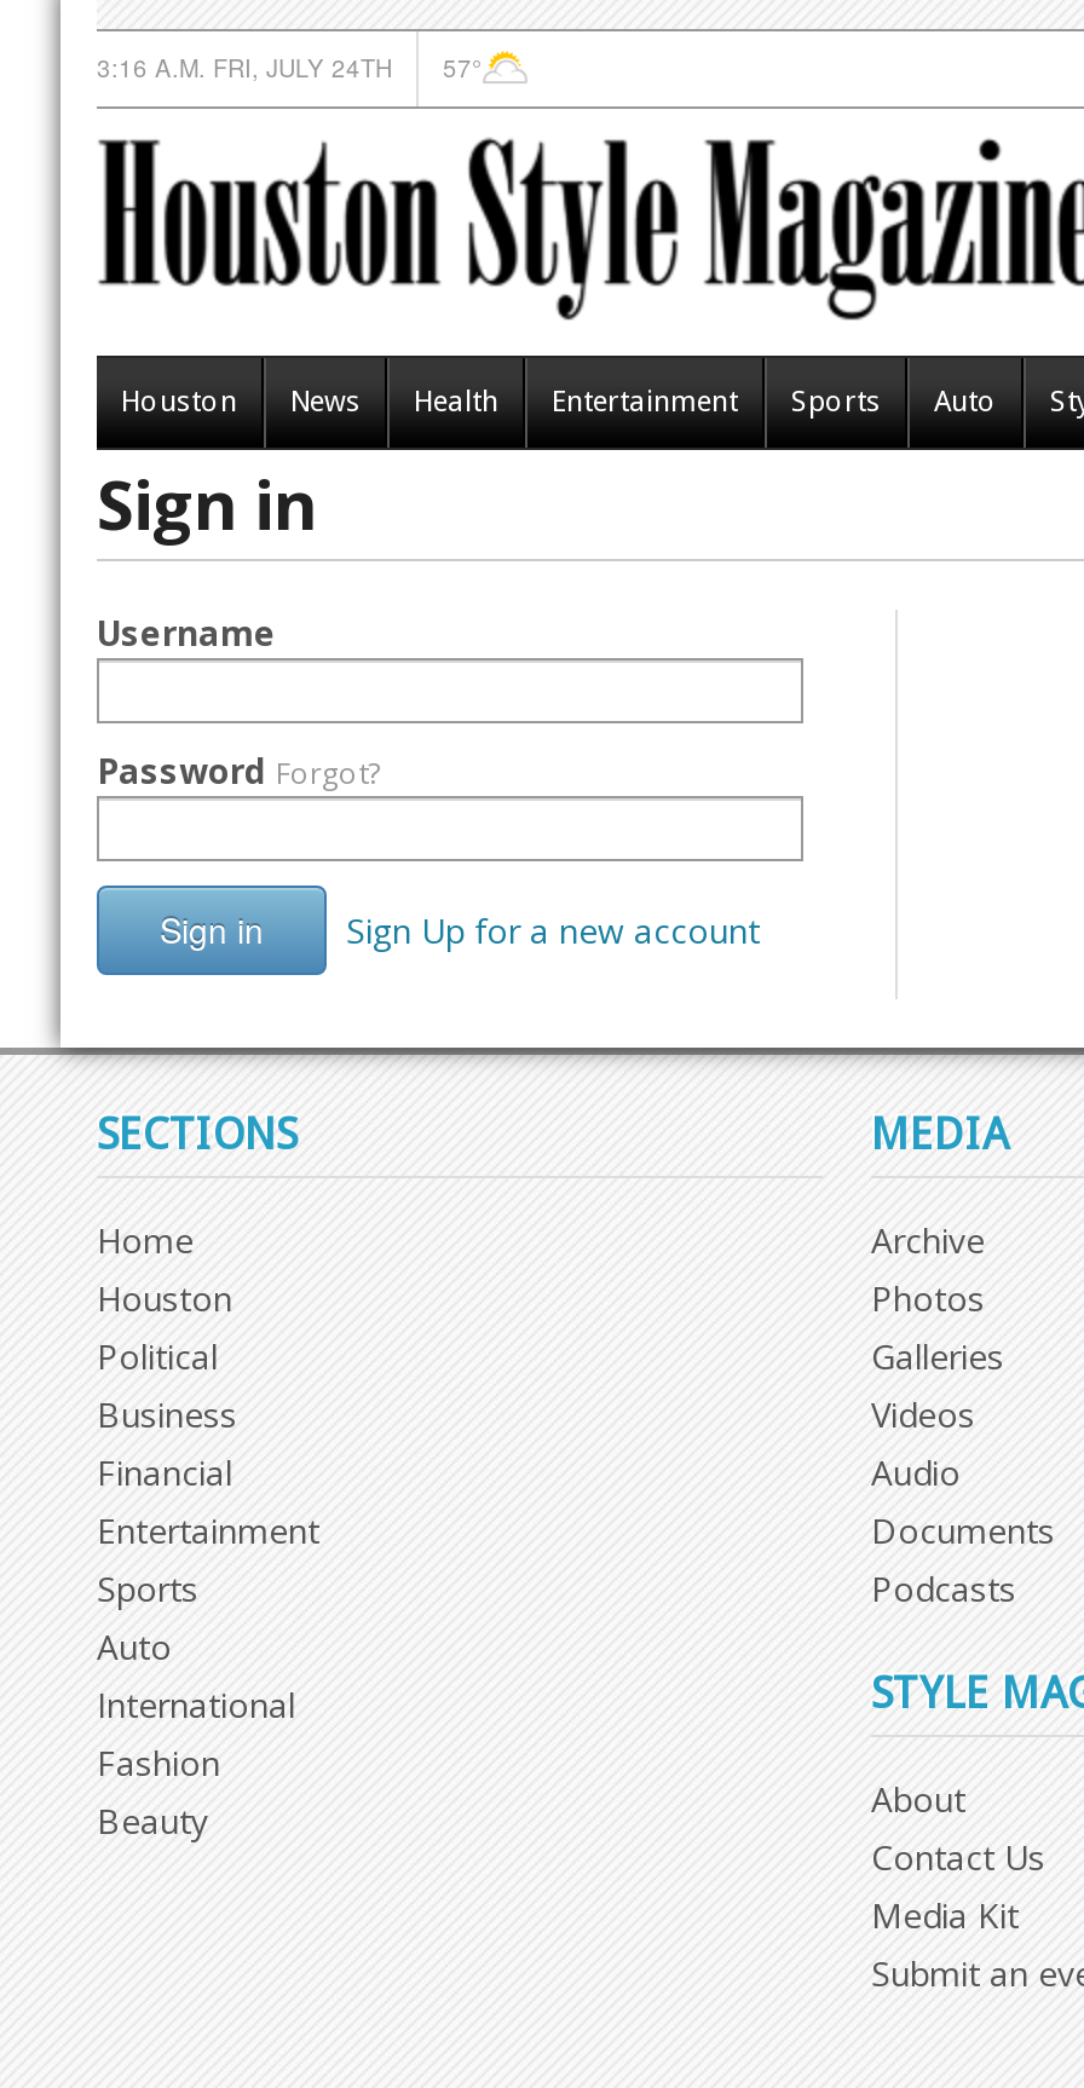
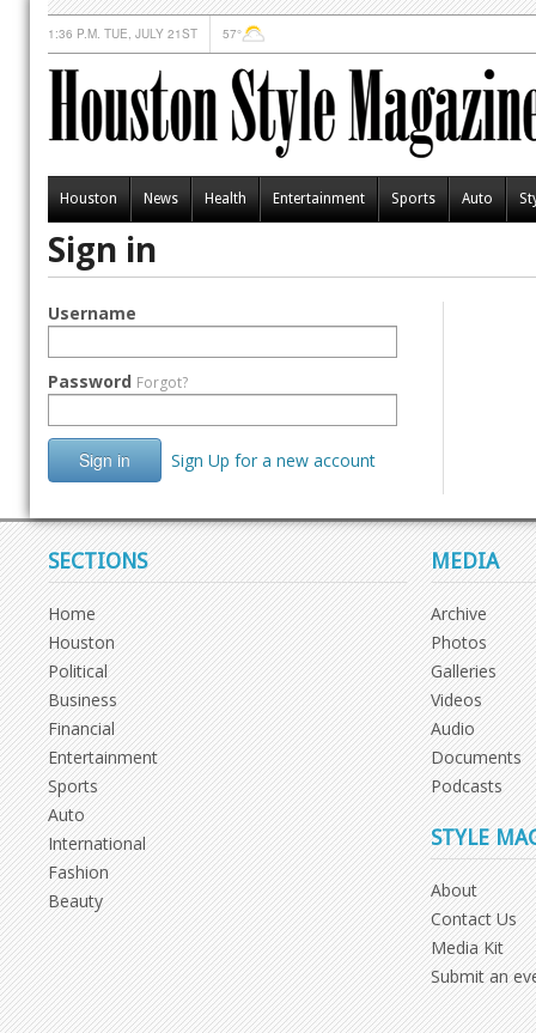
- 3:16 A.M. FRI, JULY 24TH 57°
+ 1:36 P.M. TUE, JULY 21ST 57°
